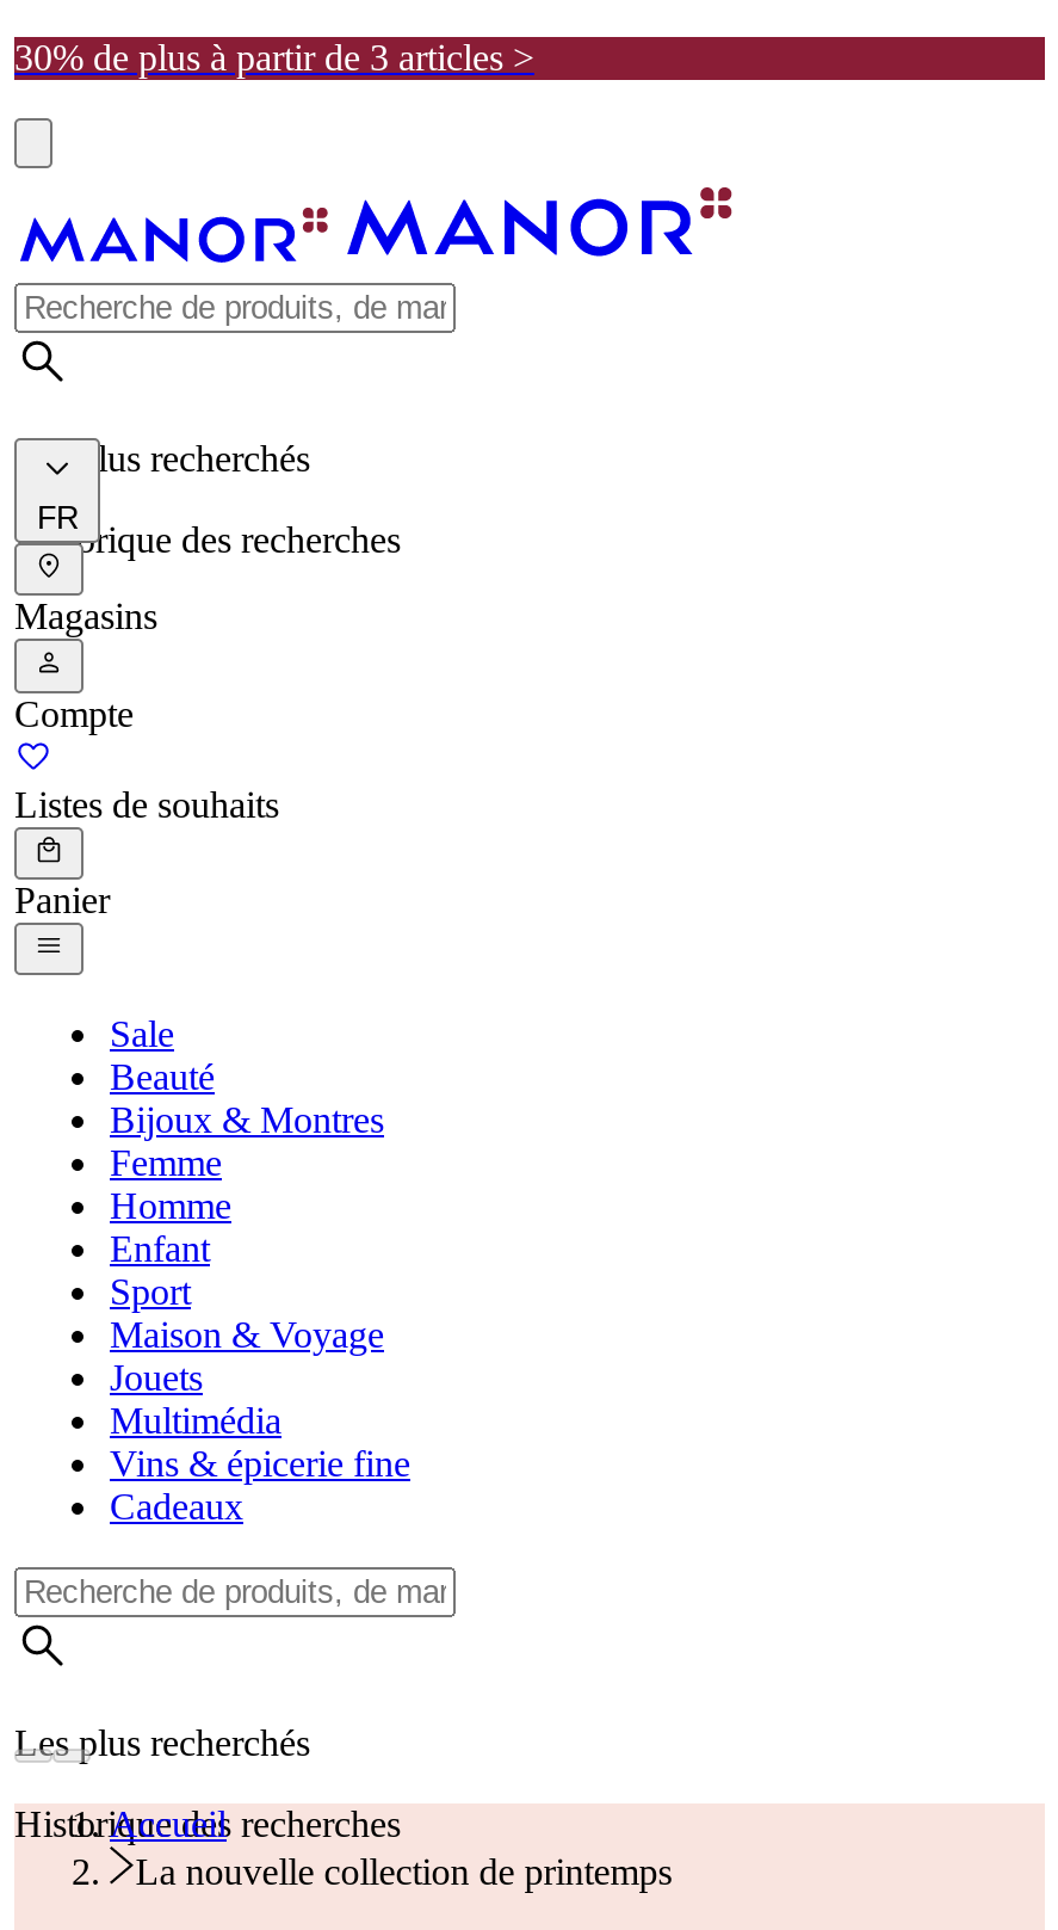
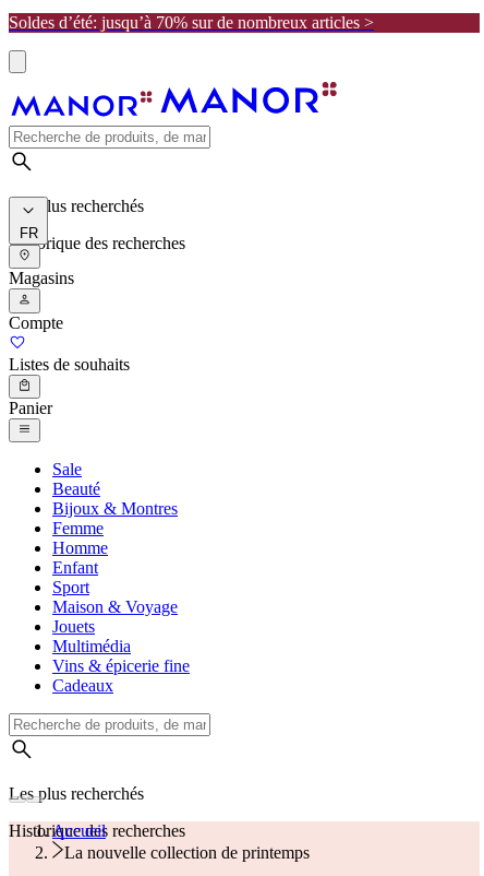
- 30% de plus à partir de 3 articles >
+ Soldes d’été: jusqu’à 70% sur de nombreux articles >
